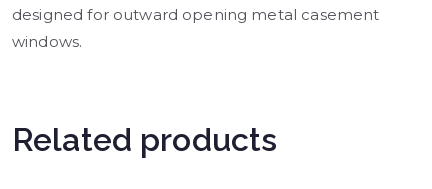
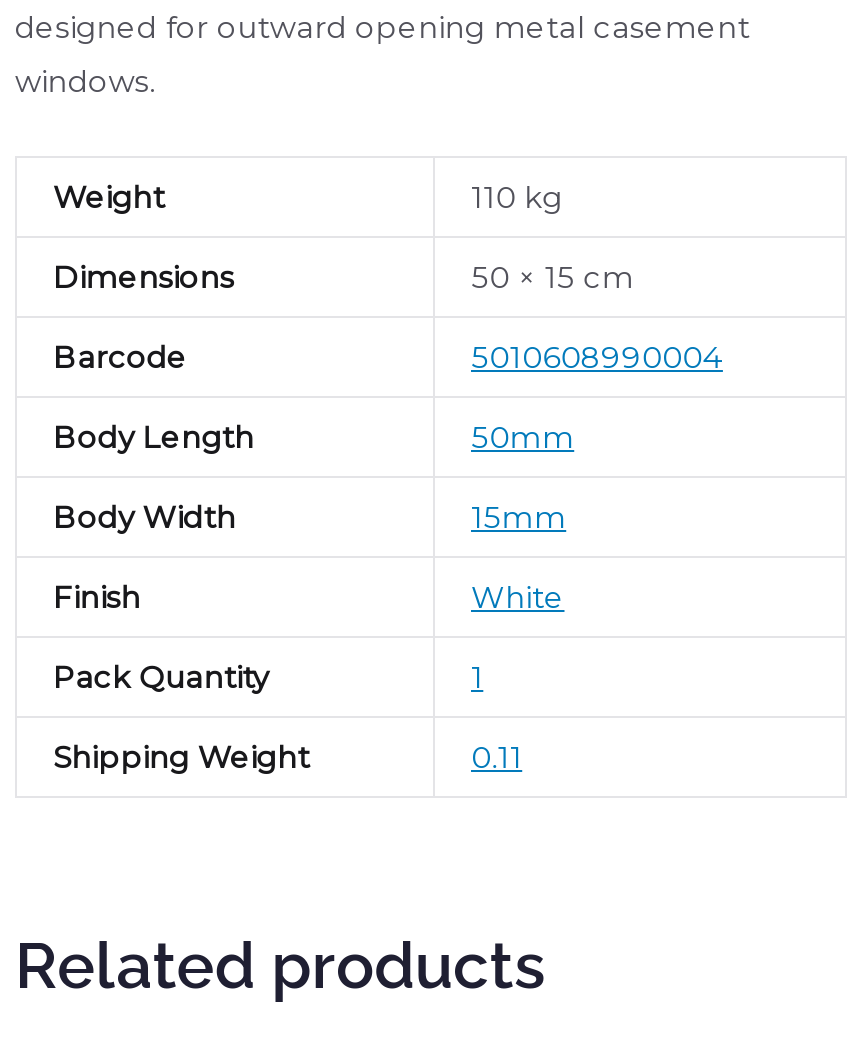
+ Weight
+ 110 kg
+ Dimensions
+ 50 × 15 cm
+ Barcode
+ 5010608990004
+ Body Length
+ 50mm
+ Body Width
+ 15mm
+ Finish
+ White
+ Pack Quantity
+ 1
+ Shipping Weight
+ 0.11
